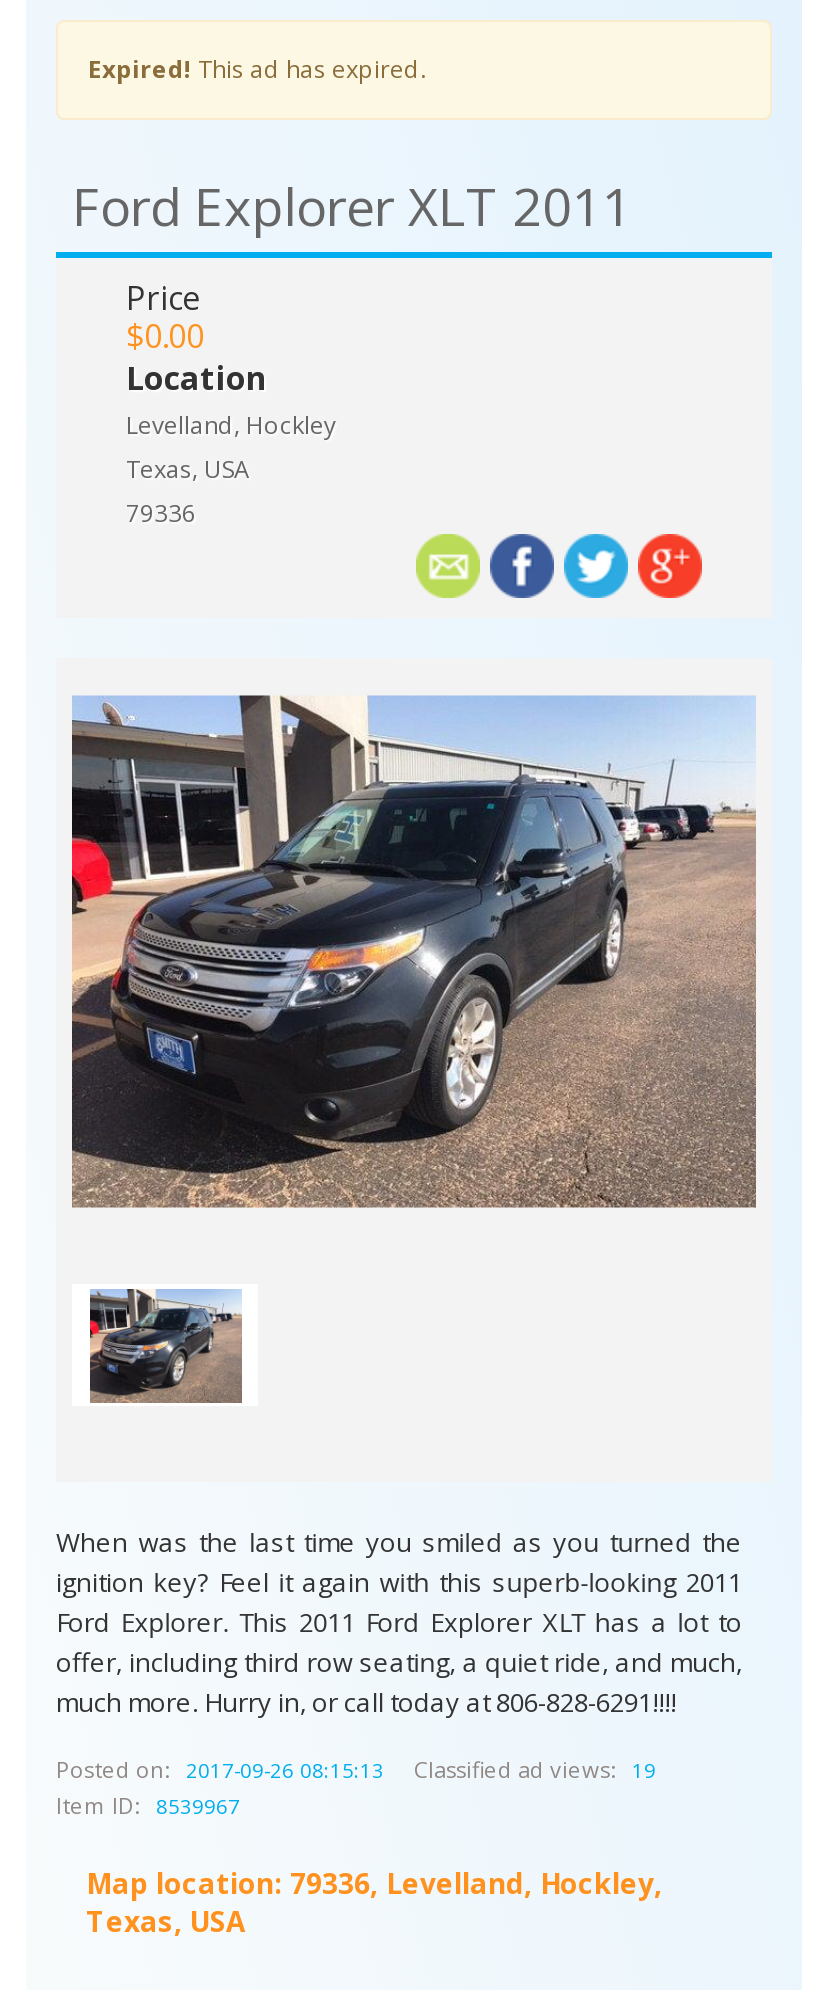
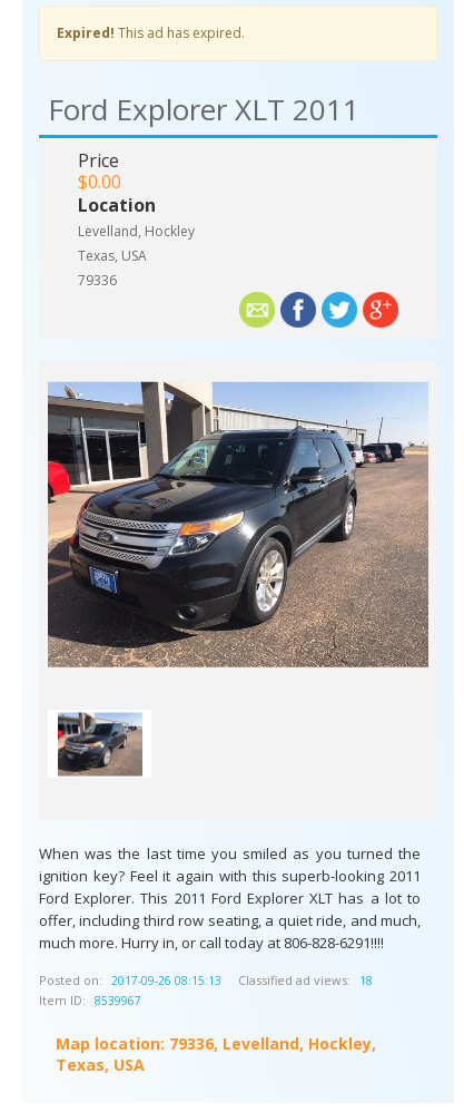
- Classified ad views: 19
+ Classified ad views: 18
